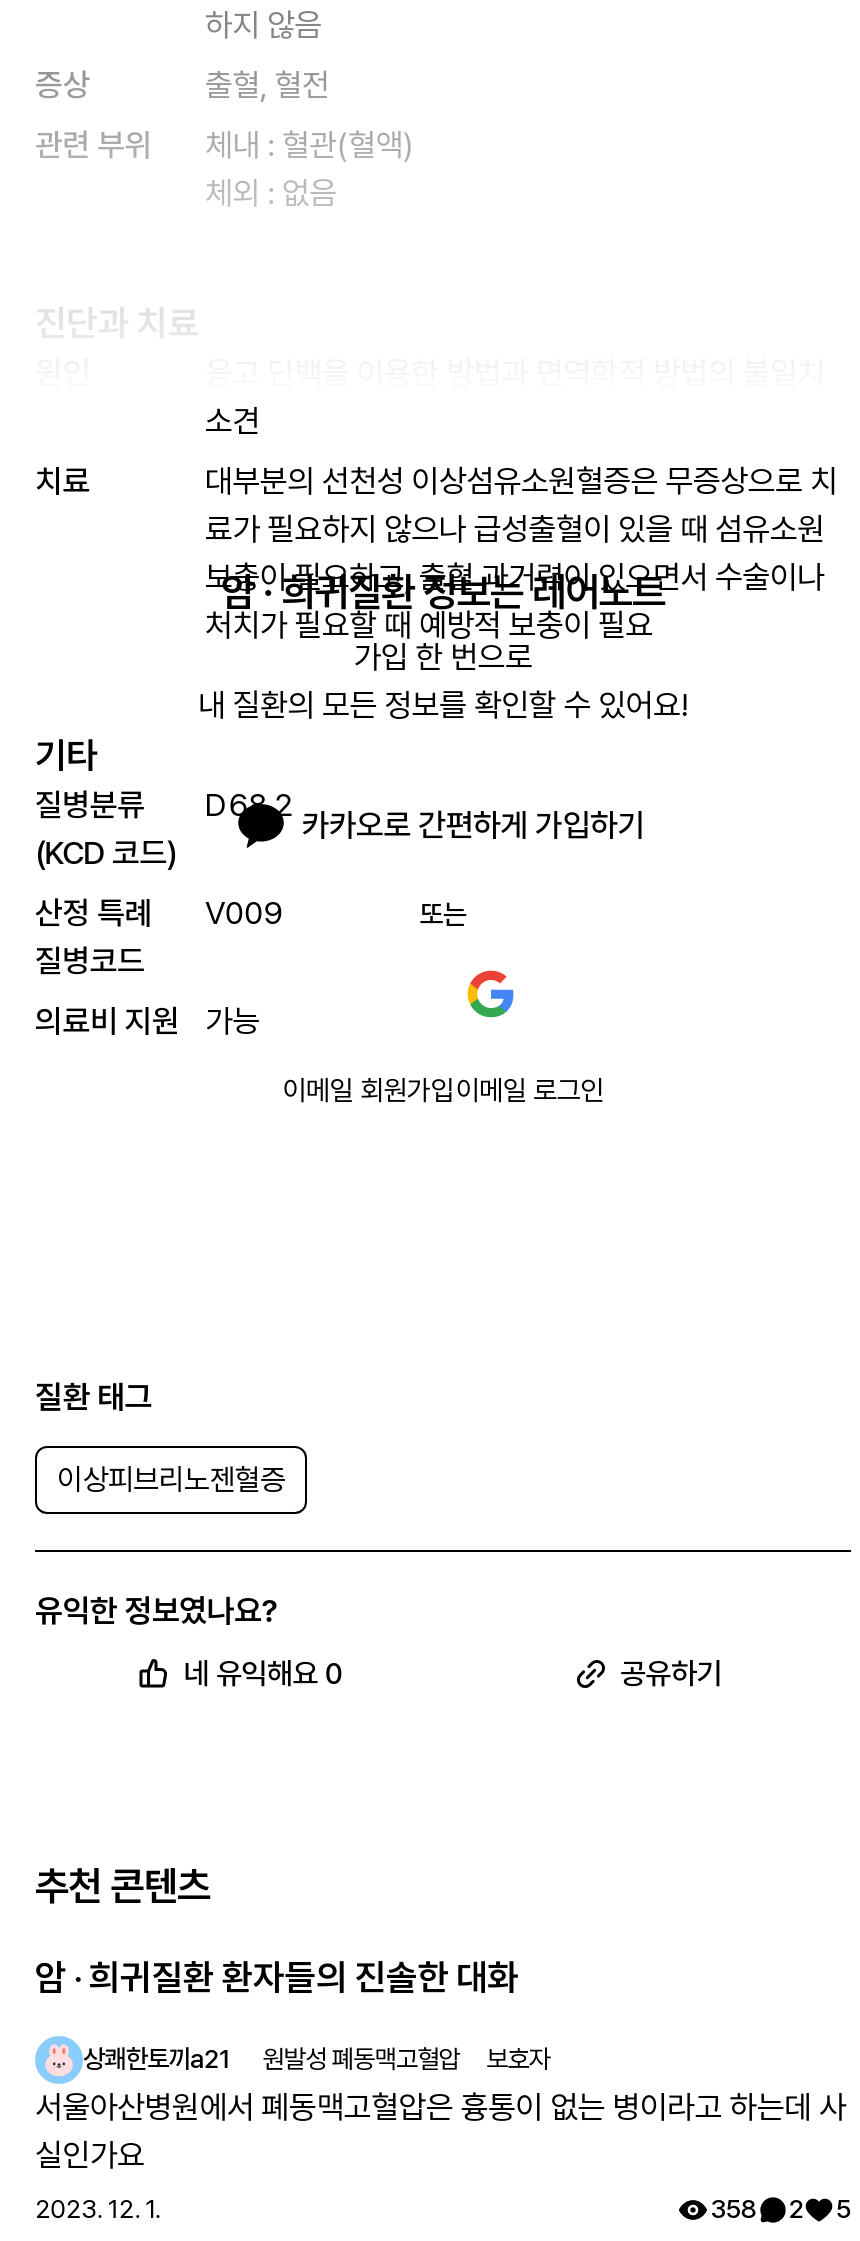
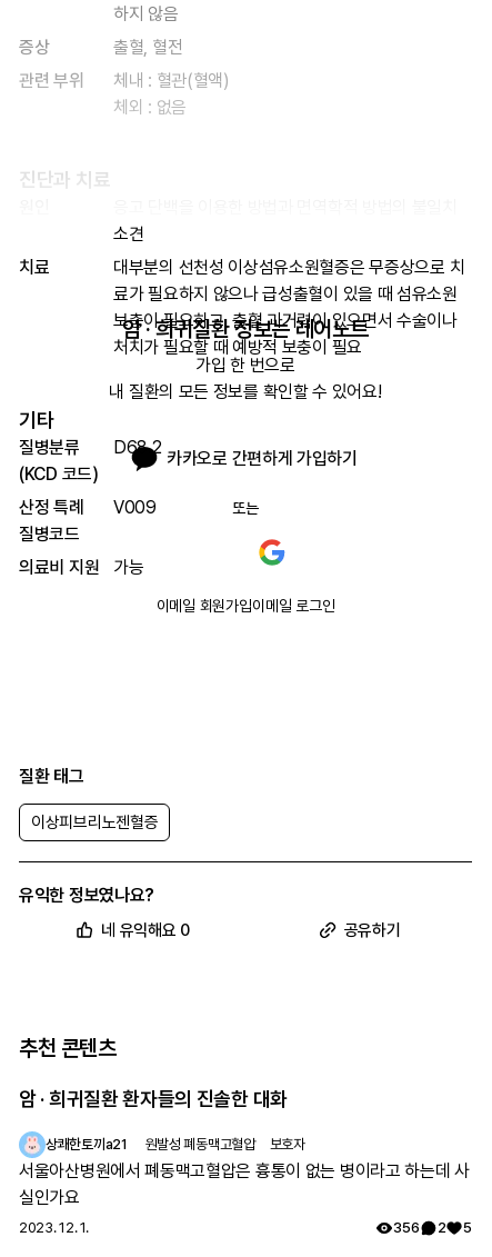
- 358 2 5
+ 356 2 5
